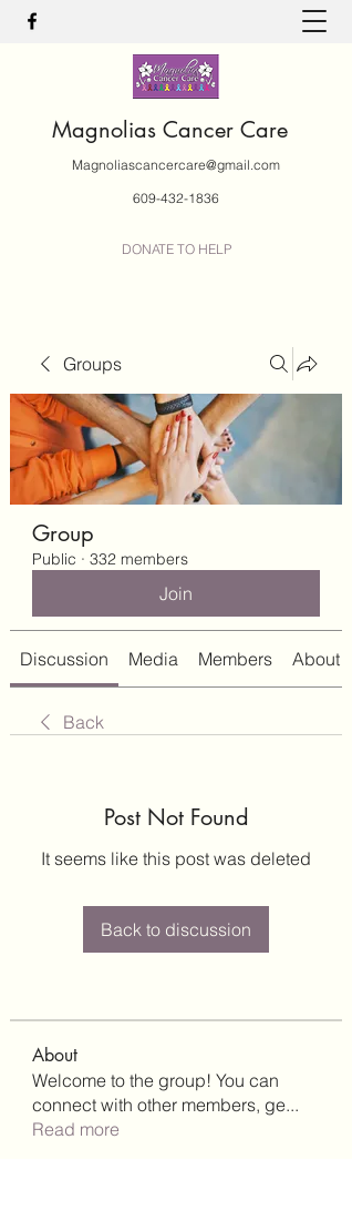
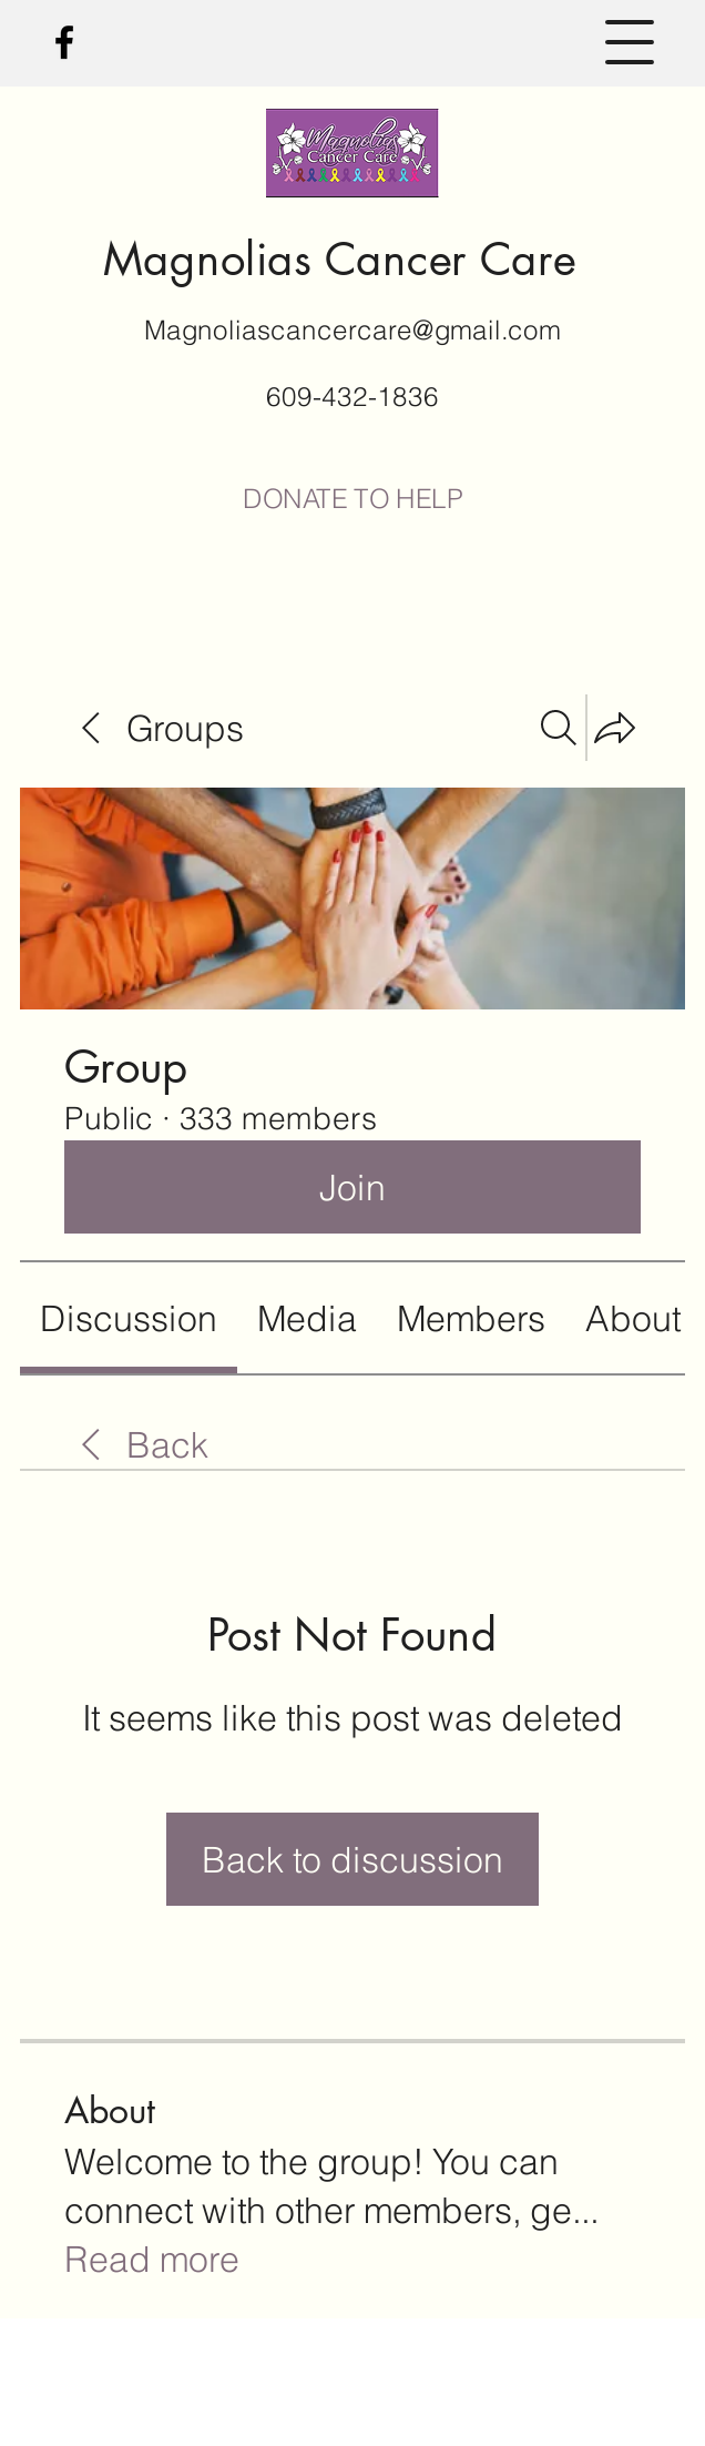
- Public · 332 members
+ Public · 333 members
